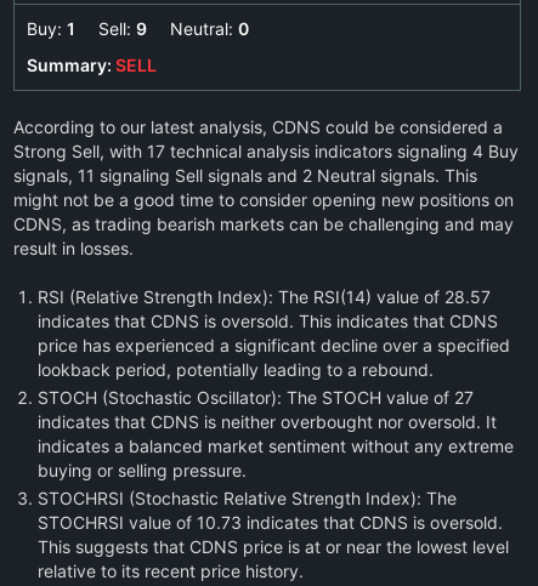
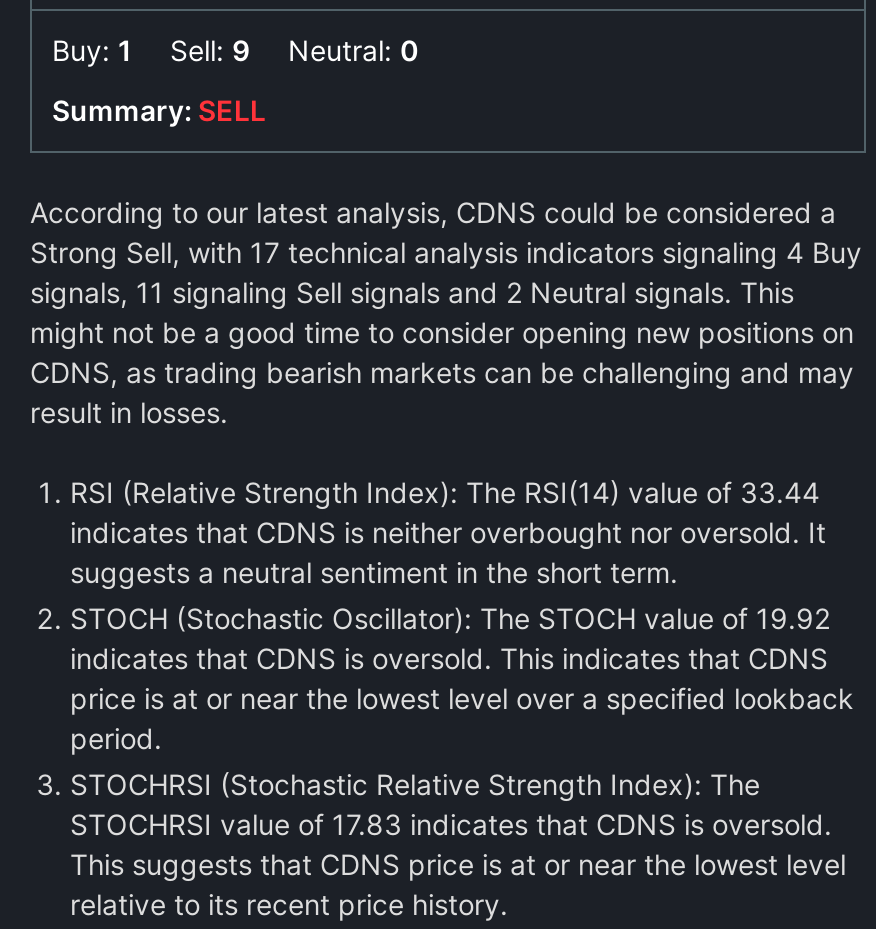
- RSI (Relative Strength Index): The RSI(14) value of 28.57
+ RSI (Relative Strength Index): The RSI(14) value of 33.44
+ suggests a neutral sentiment in the short term.
+ STOCH (Stochastic Oscillator): The STOCH value of 19.92

moved down: indicates that CDNS is oversold. This indicates that CDNS

- price has experienced a significant decline over a specified
- lookback period, potentially leading to a rebound.
- STOCH (Stochastic Oscillator): The STOCH value of 27
- indicates a balanced market sentiment without any extreme
- buying or selling pressure.
+ price is at or near the lowest level over a specified lookback
+ period.

moved up: indicates that CDNS is neither overbought nor oversold. It

- STOCHRSI value of 10.73 indicates that CDNS is oversold.
+ STOCHRSI value of 17.83 indicates that CDNS is oversold.
